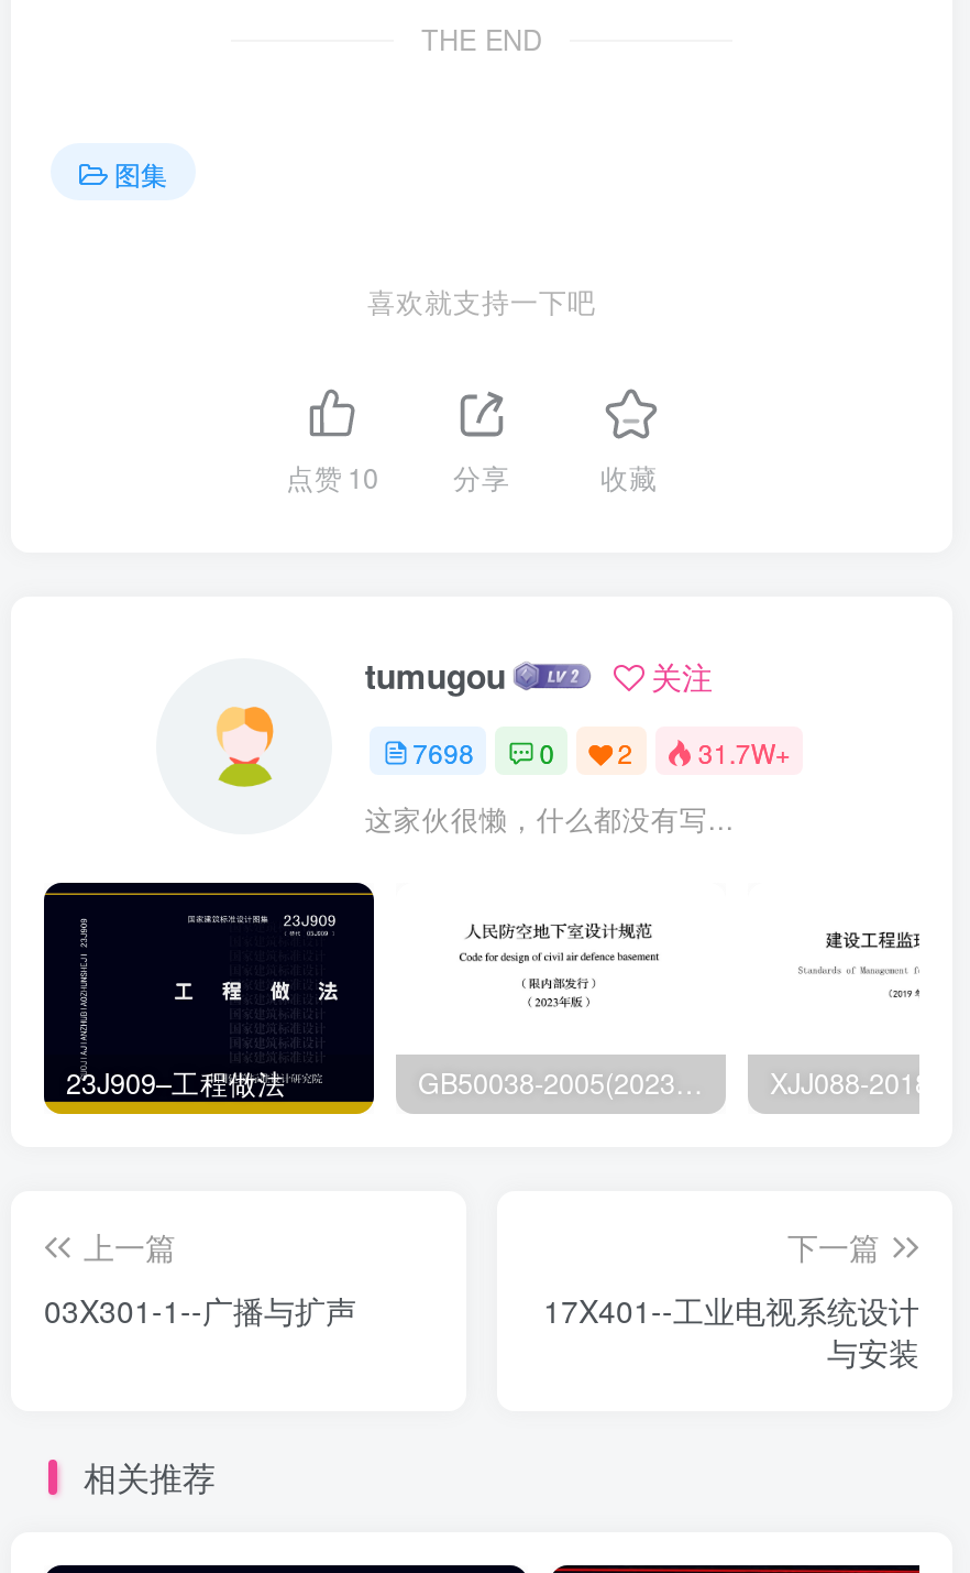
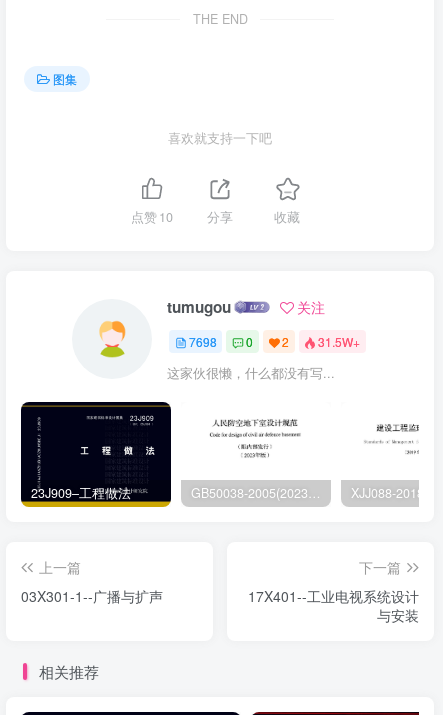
- 7698 0 2 31.7W+
+ 7698 0 2 31.5W+
